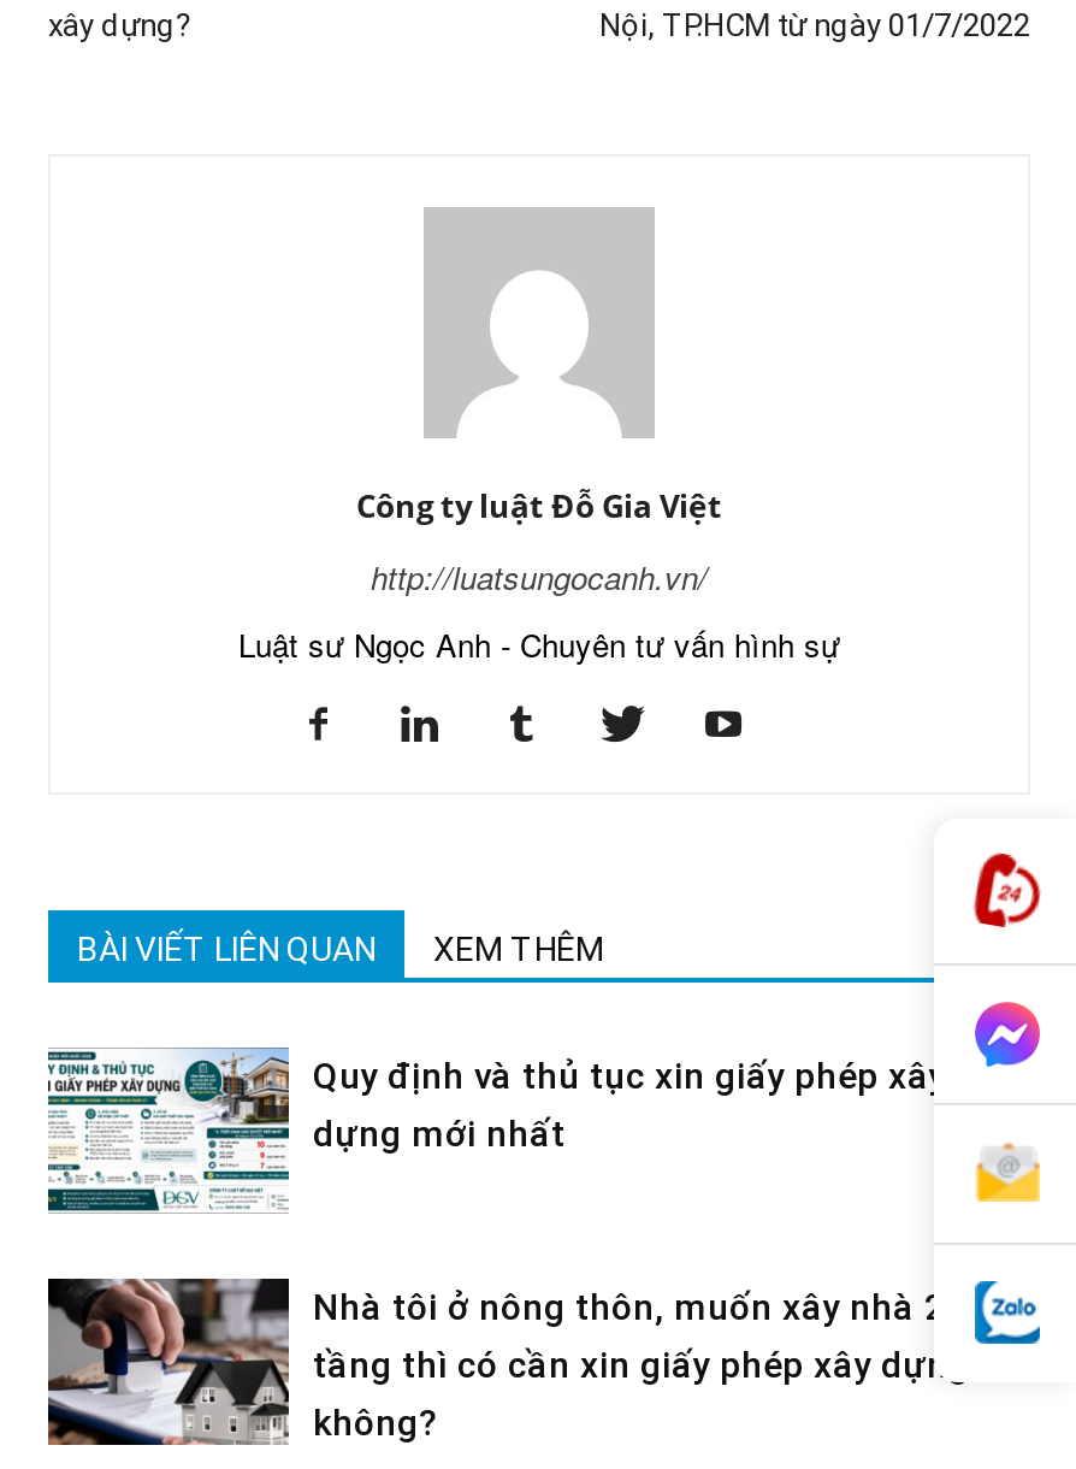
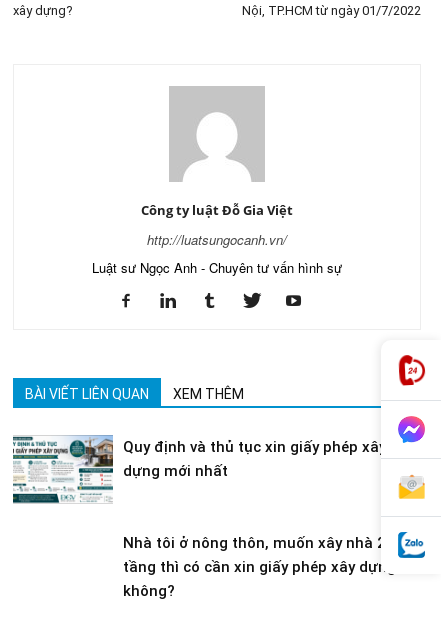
- [image]
